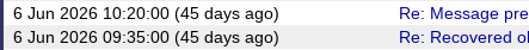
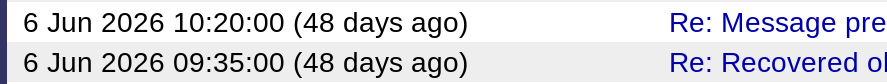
- 6 Jun 2026 10:20:00 (45 days ago)
+ 6 Jun 2026 10:20:00 (48 days ago)

- 6 Jun 2026 09:35:00 (45 days ago)
+ 6 Jun 2026 09:35:00 (48 days ago)
